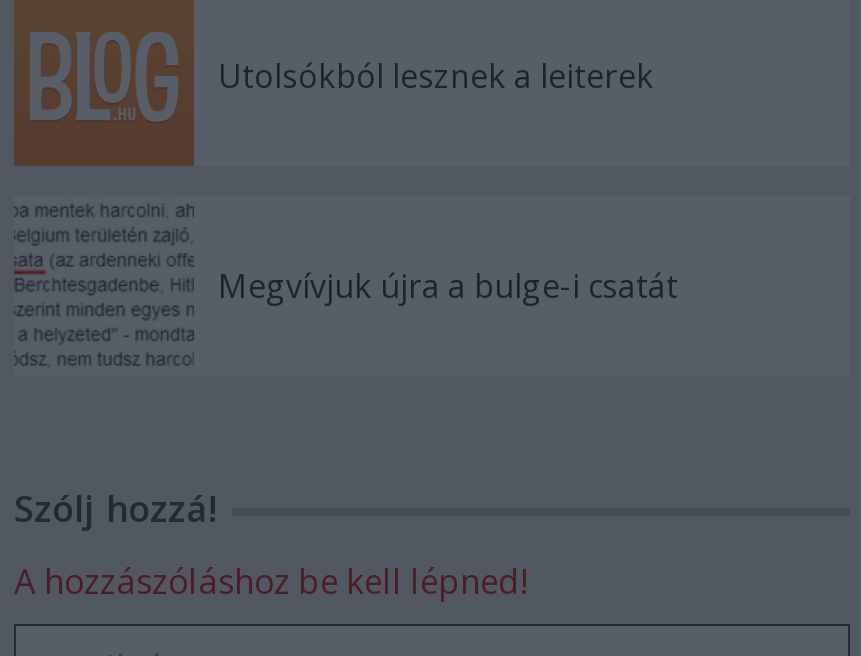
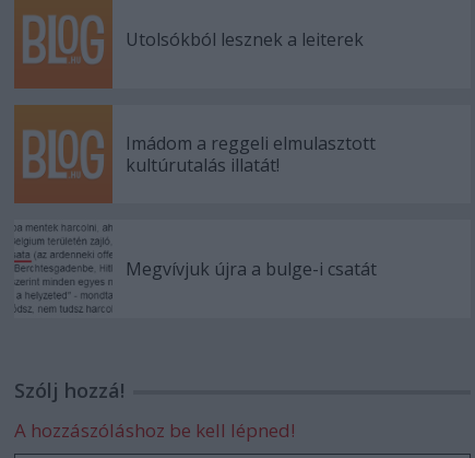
+ Imádom a reggeli elmulasztott
+ kultúrutalás illatát!
